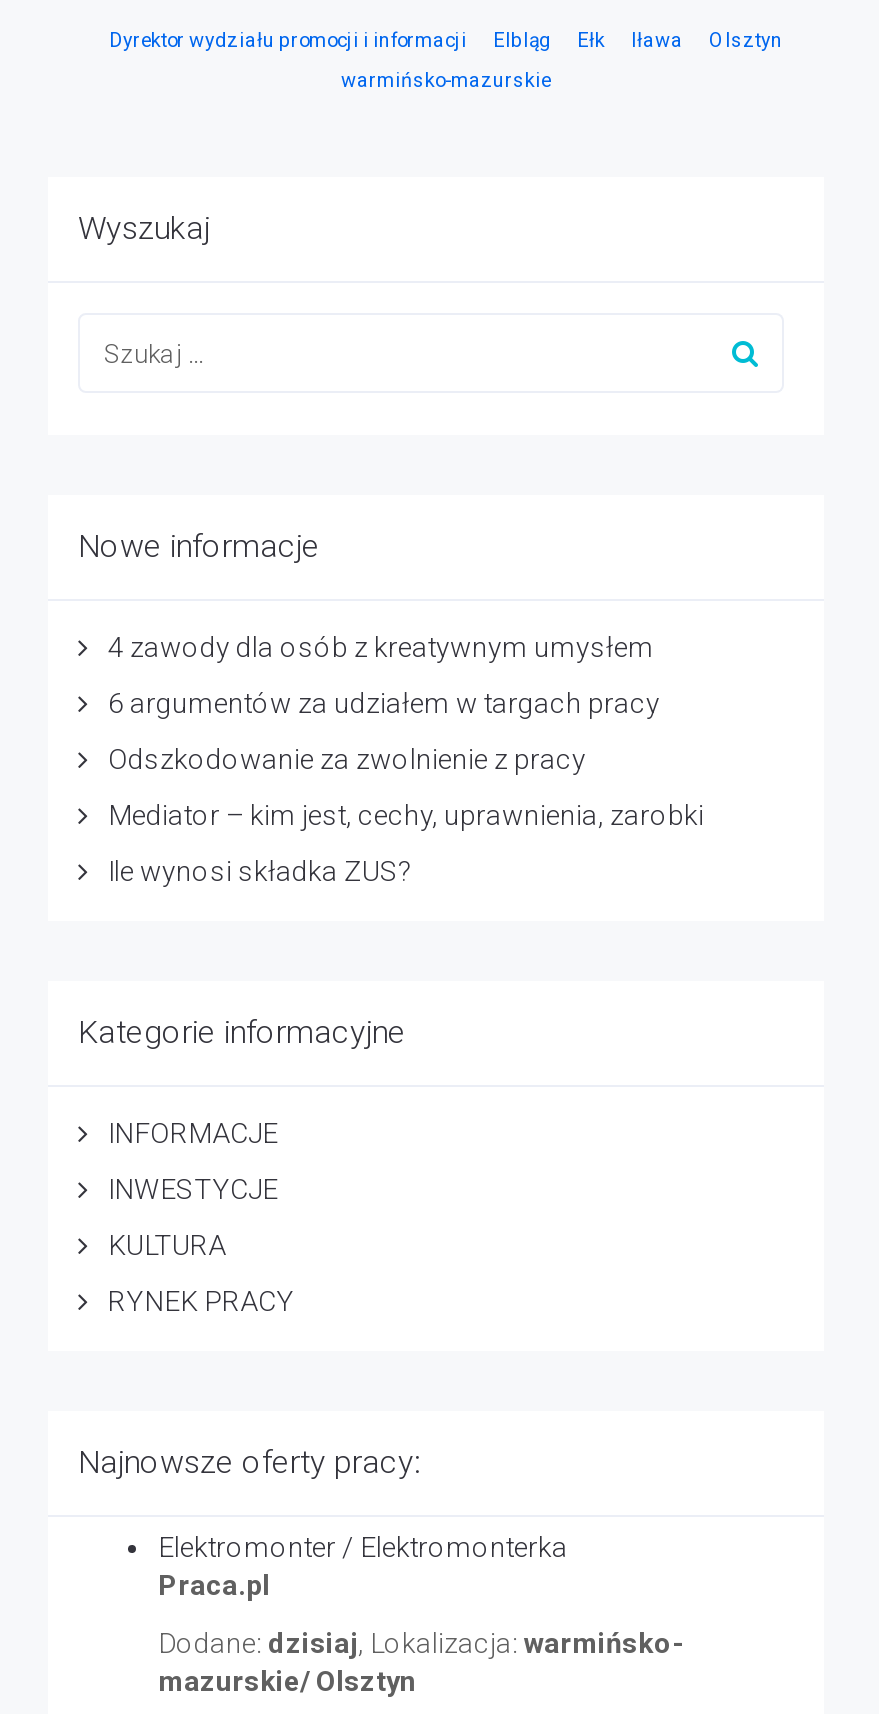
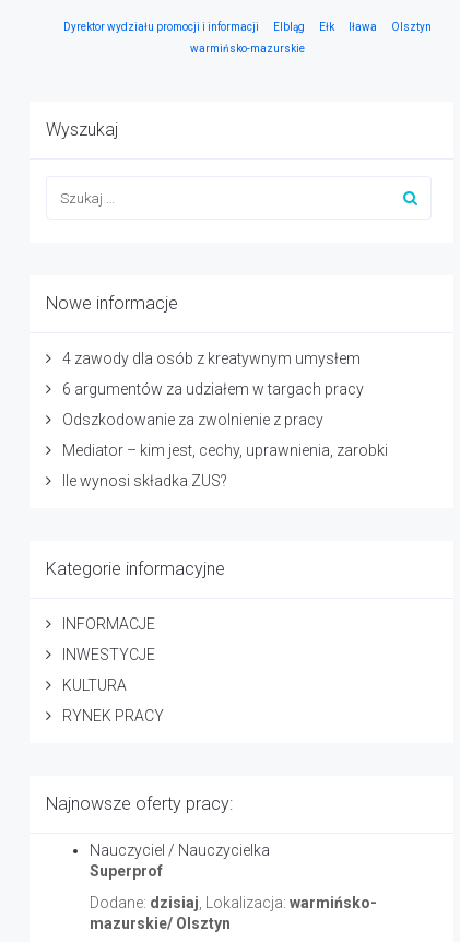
- Elektromonter / Elektromonterka
- Praca.pl
+ Nauczyciel / Nauczycielka
+ Superprof
